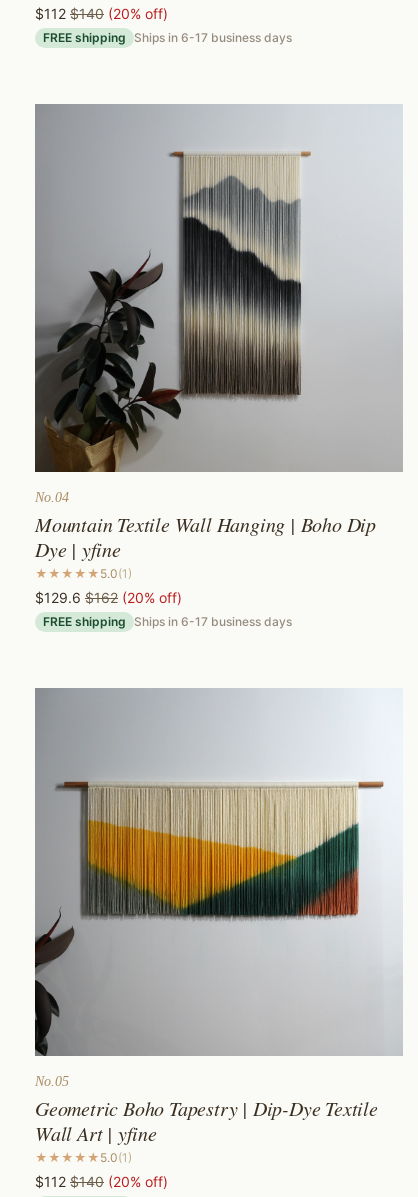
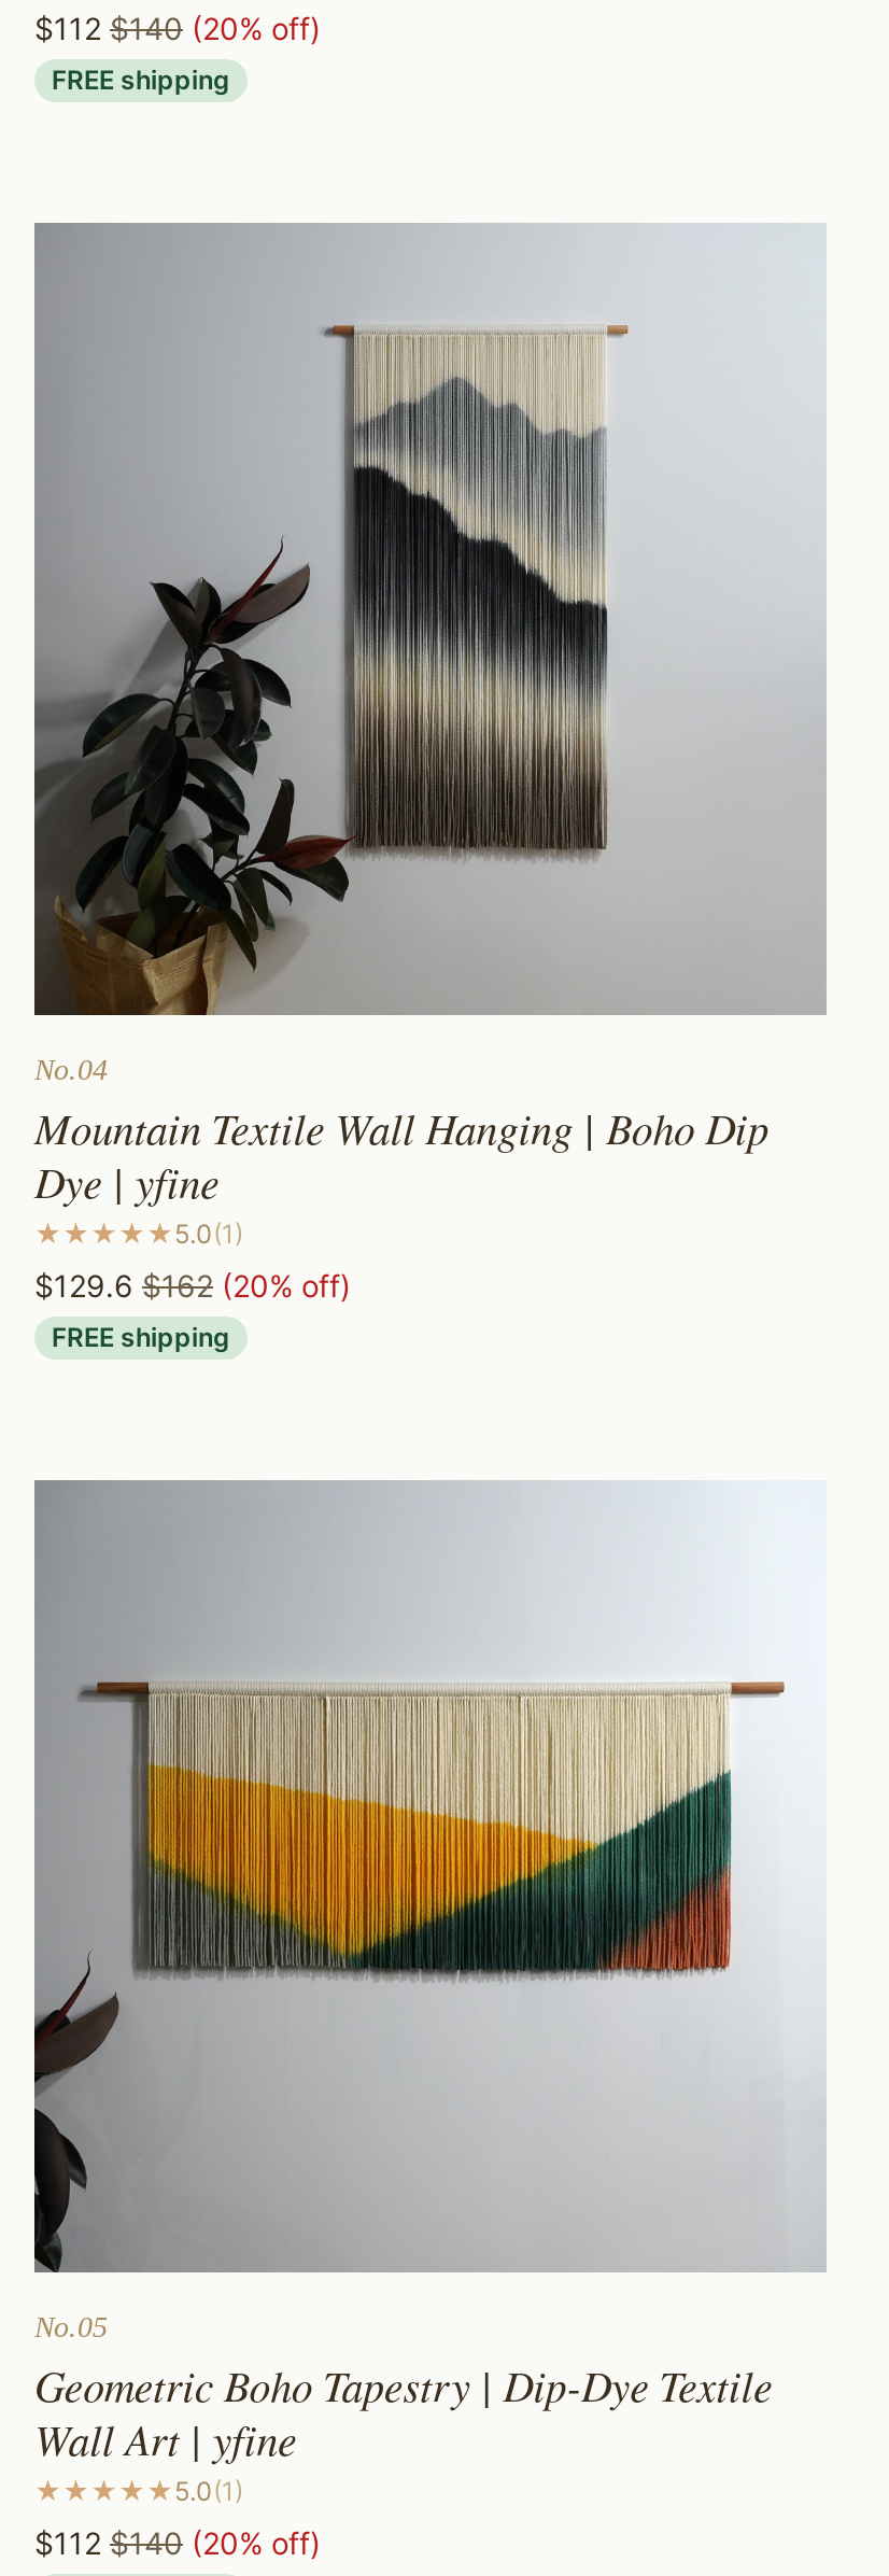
- FREE shipping Ships in 6-17 business days
+ FREE shipping

- FREE shipping Ships in 6-17 business days
+ FREE shipping
